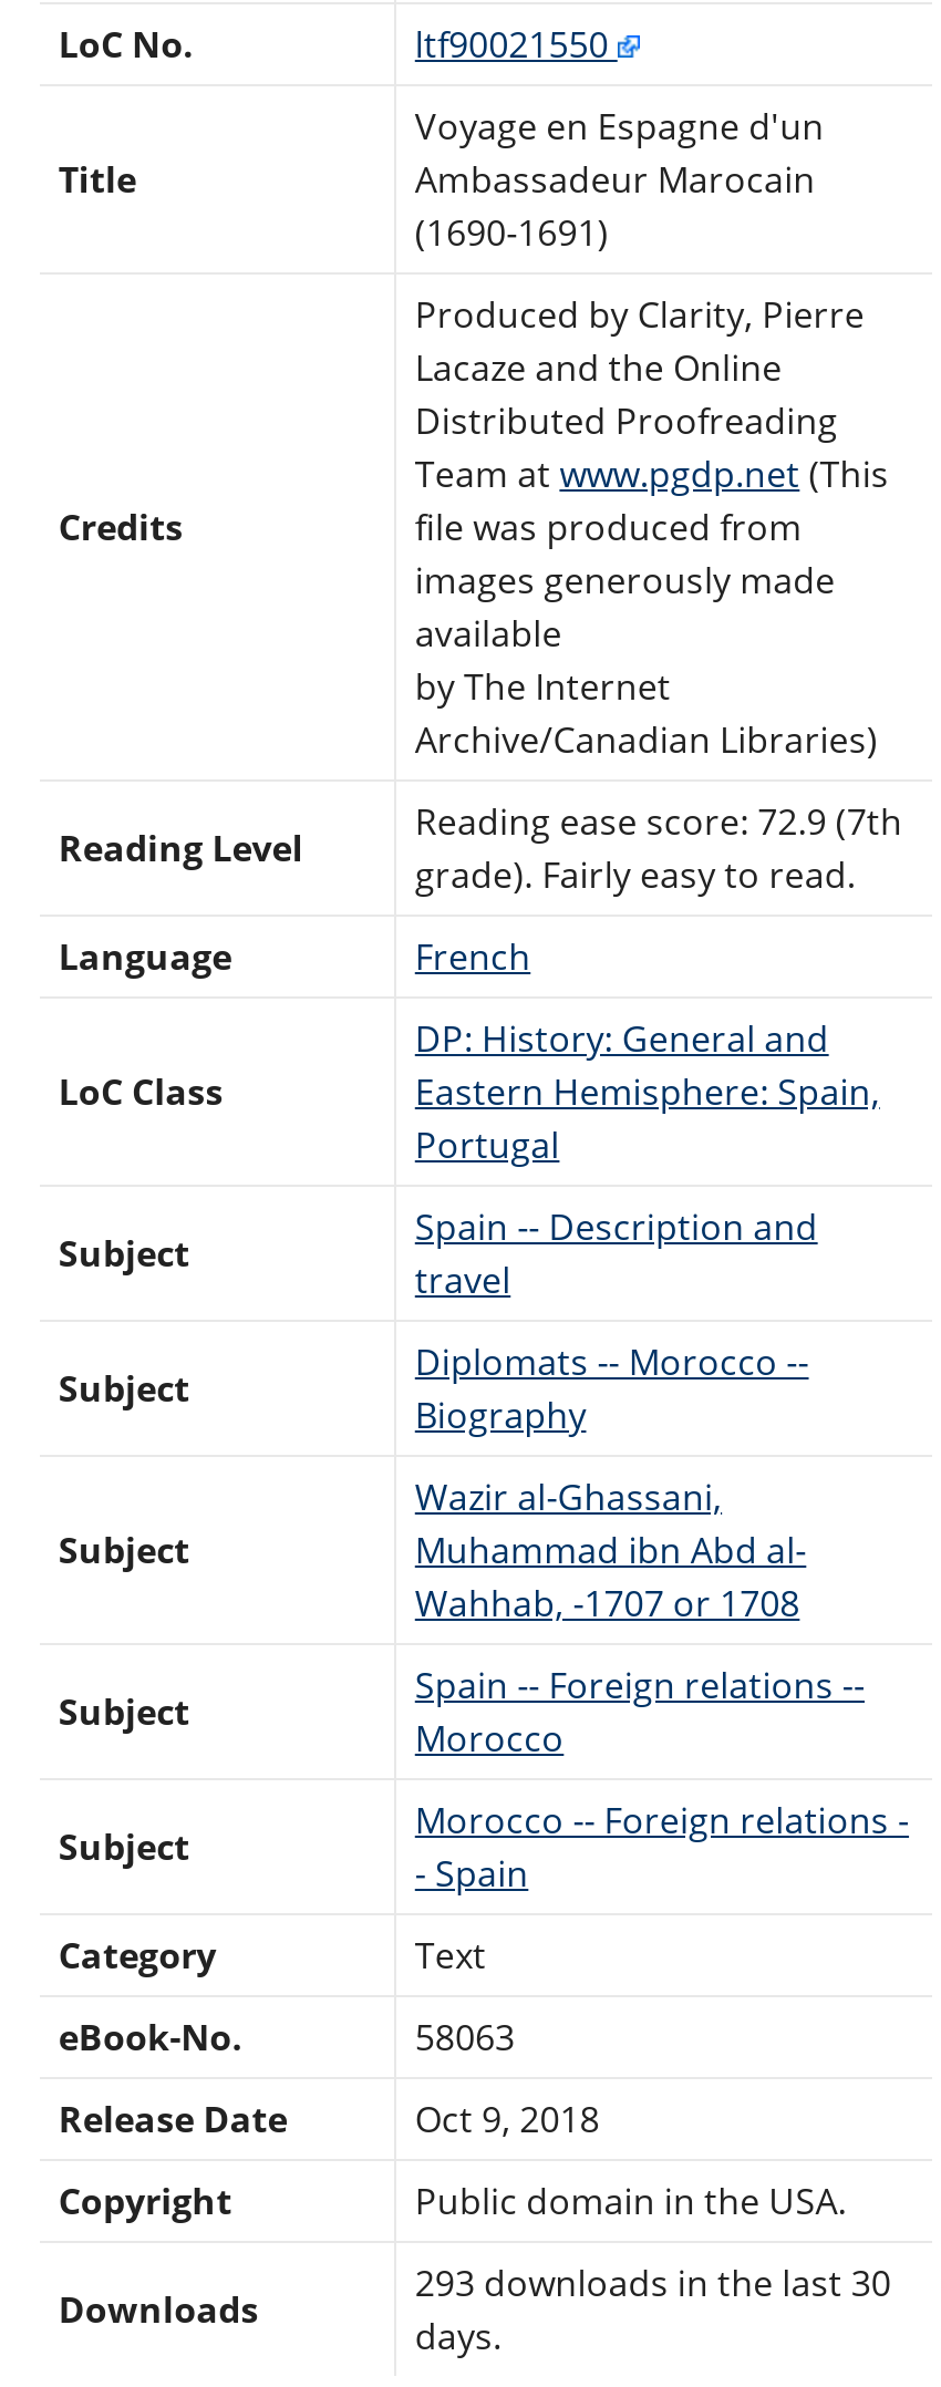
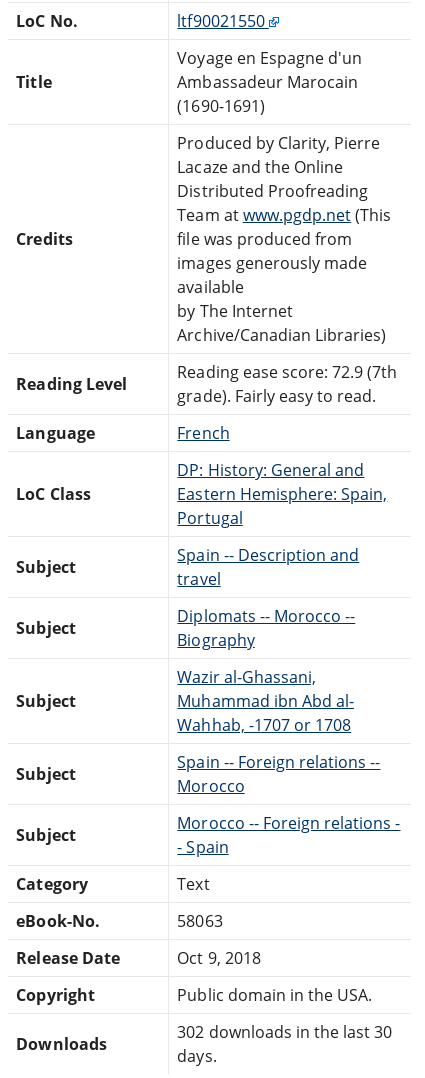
- 293 downloads in the last 30
+ 302 downloads in the last 30
